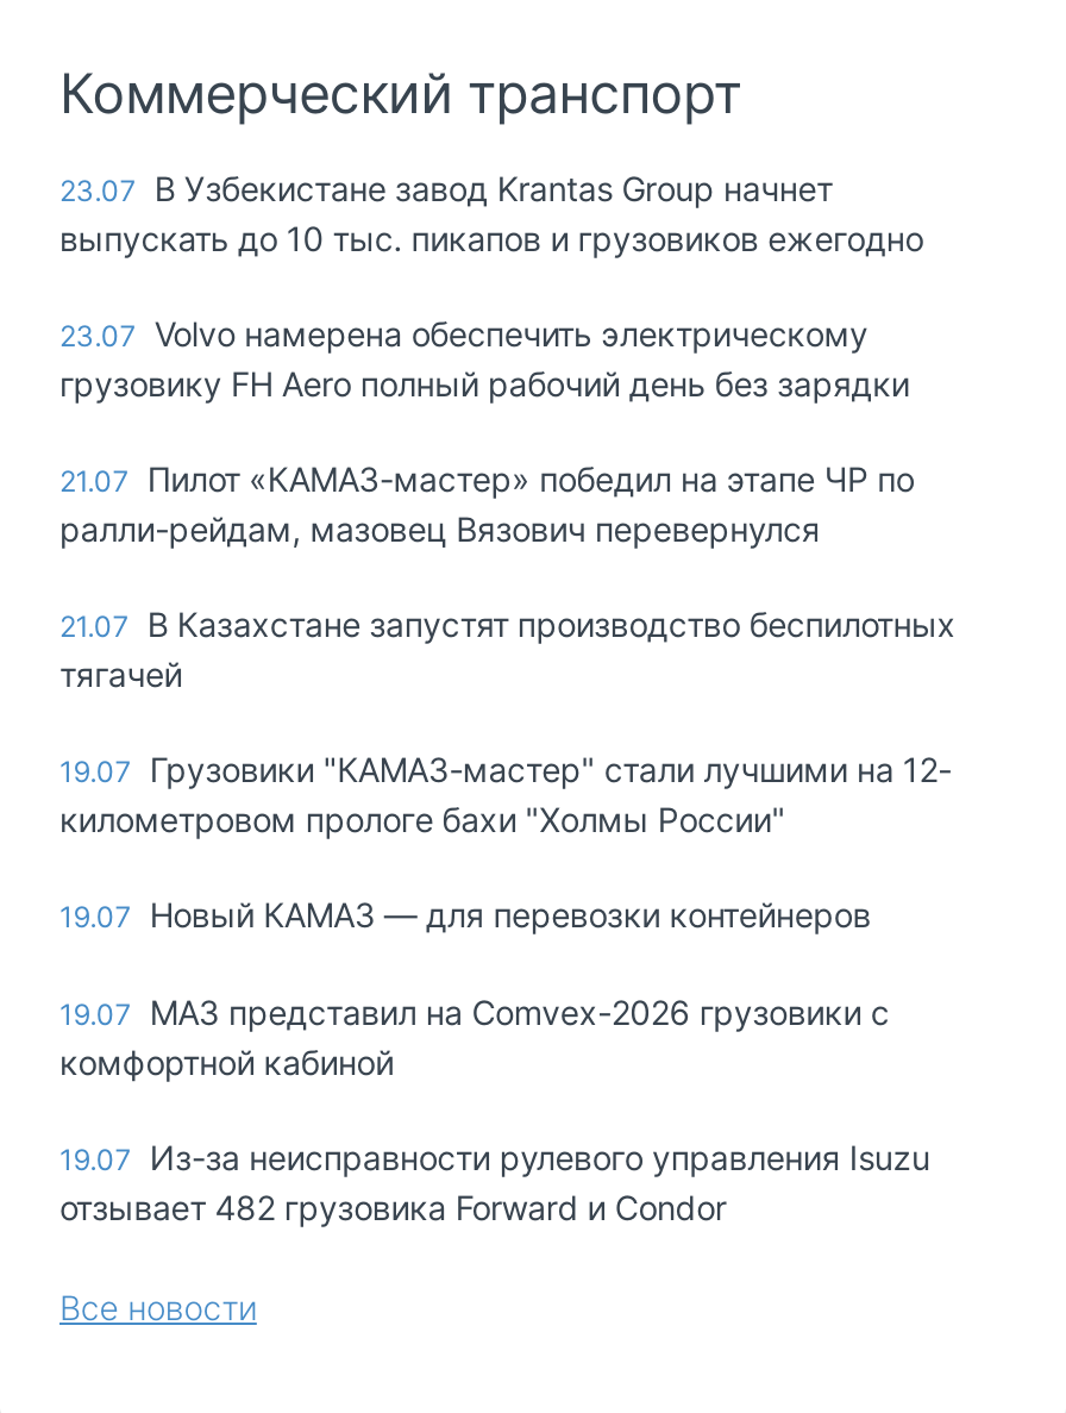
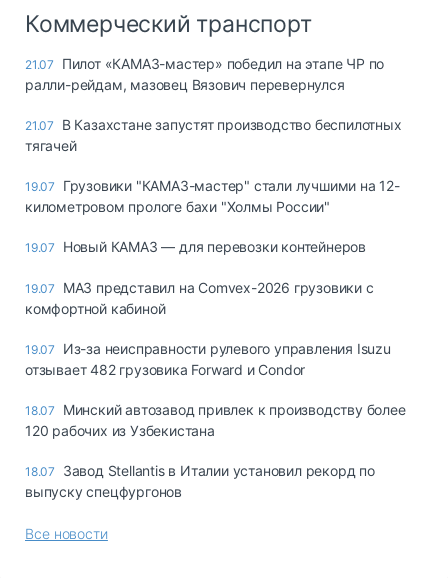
- 23.07 В Узбекистане завод Krantas Group начнет
- выпускать до 10 тыс. пикапов и грузовиков ежегодно
- 23.07 Volvo намерена обеспечить электрическому
- грузовику FH Aero полный рабочий день без зарядки

moved up: 21.07 Пилот «КАМАЗ-мастер» победил на этапе ЧР по | ралли-рейдам, мазовец Вязович перевернулся | 21.07 В Казахстане запустят производство беспилотных | ... | 19.07 Из-за неисправности рулевого управления Isuzu | отзывает 482 грузовика Forward и Condor

+ 18.07 Минский автозавод привлек к производству более
+ 120 рабочих из Узбекистана
+ 18.07 Завод Stellantis в Италии установил рекорд по
+ выпуску спецфургонов
